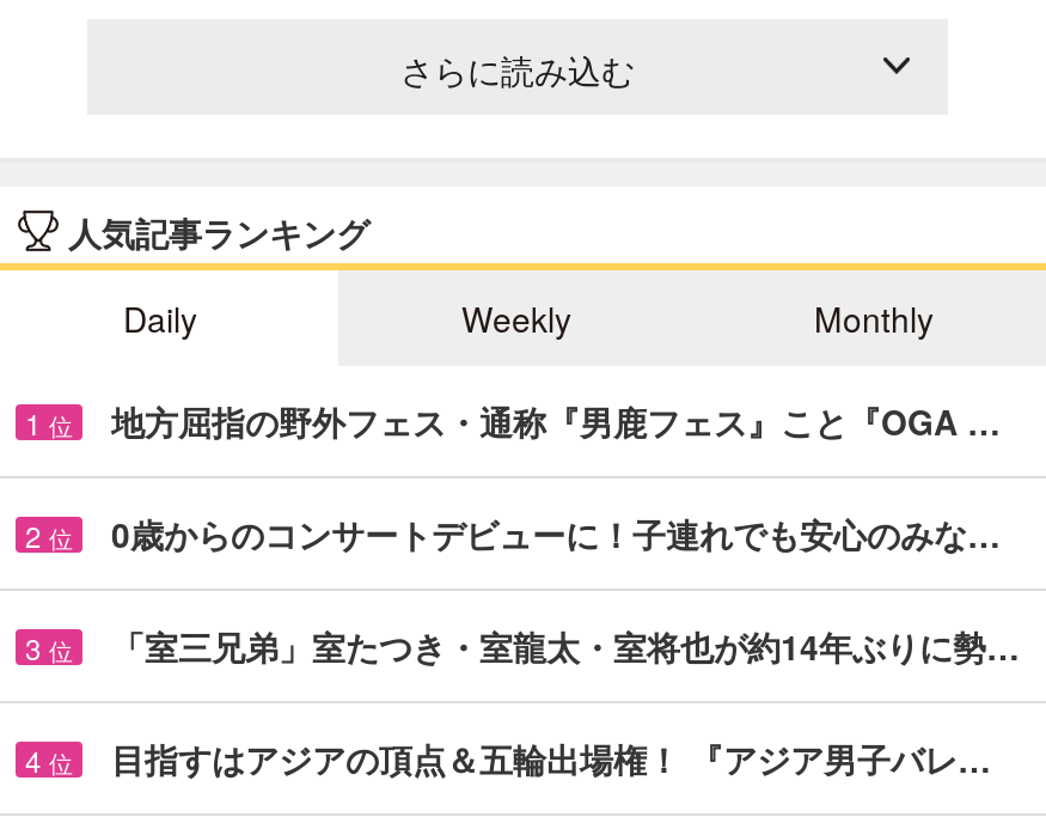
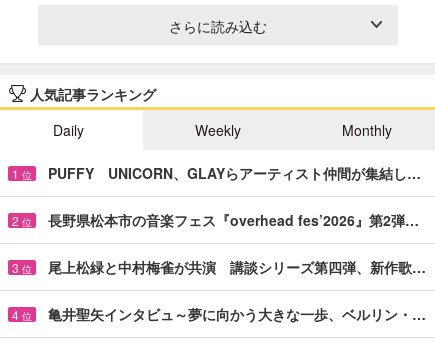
- 地方屈指の野外フェス・通称『男鹿フェス』こと『OGA …
+ PUFFY UNICORN、GLAYらアーティスト仲間が集結し…

- 0歳からのコンサートデビューに！子連れでも安心のみな…
+ 長野県松本市の音楽フェス『overhead fes’2026』第2弾…

- 「室三兄弟」室たつき・室龍太・室将也が約14年ぶりに勢…
+ 尾上松緑と中村梅雀が共演 講談シリーズ第四弾、新作歌…

- 目指すはアジアの頂点＆五輪出場権！ 『アジア男子バレ…
+ 亀井聖矢インタビュ～夢に向かう大きな一歩、ベルリン・…
